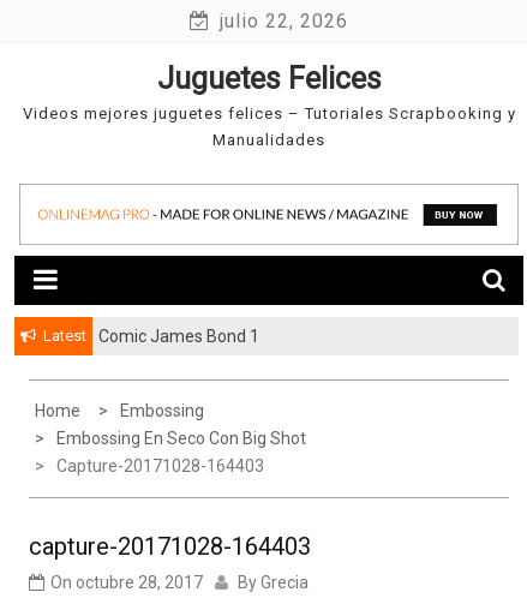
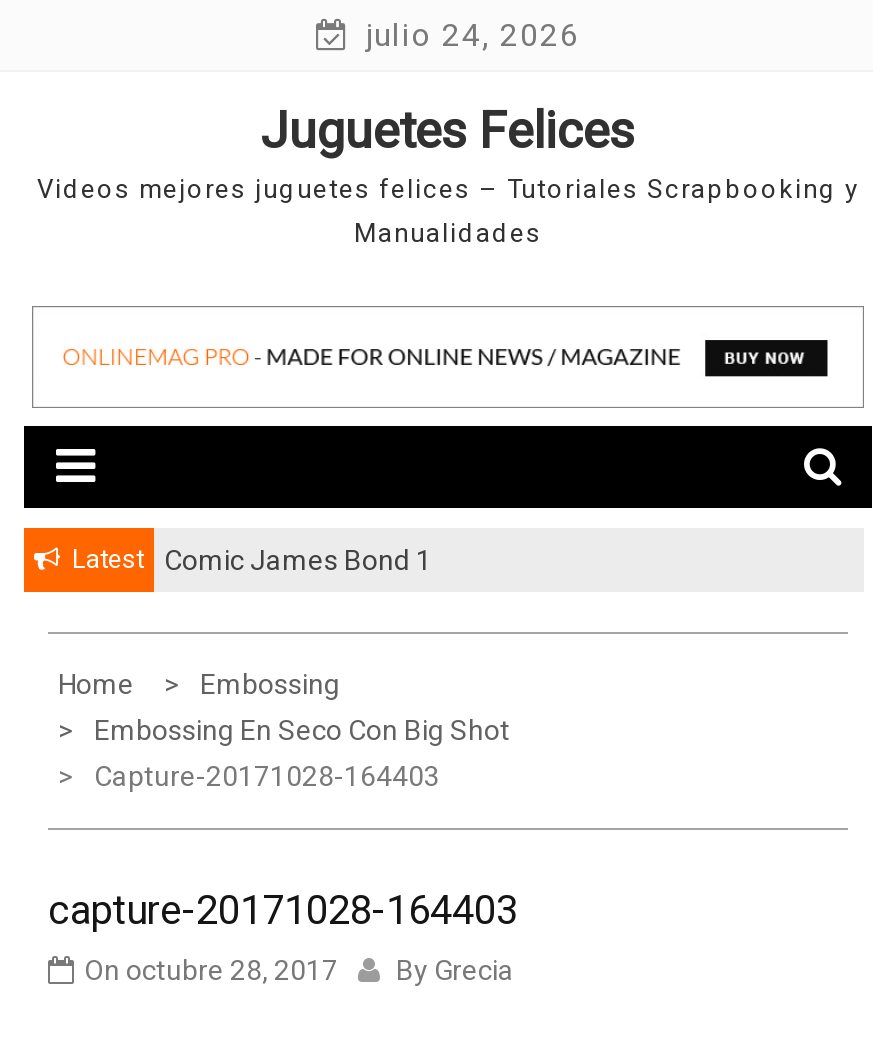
- julio 22, 2026
+ julio 24, 2026
